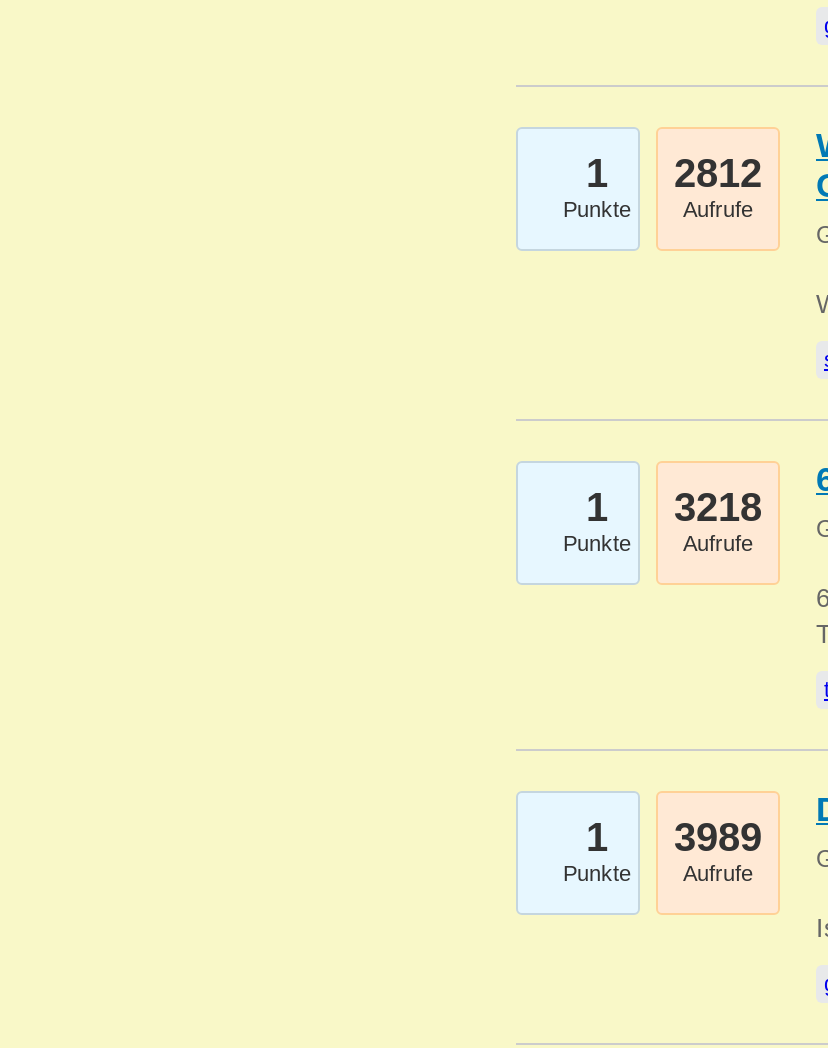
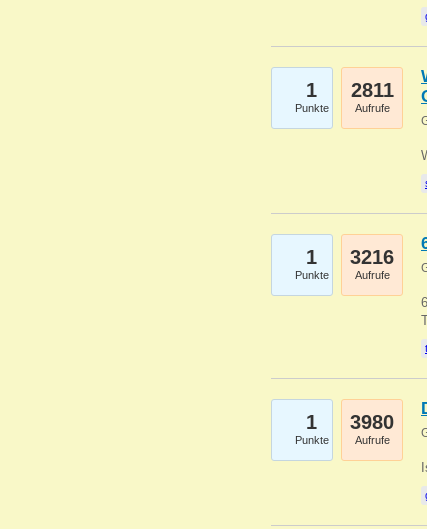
- 2812
+ 2811

- 3218
+ 3216

- 3989
+ 3980
